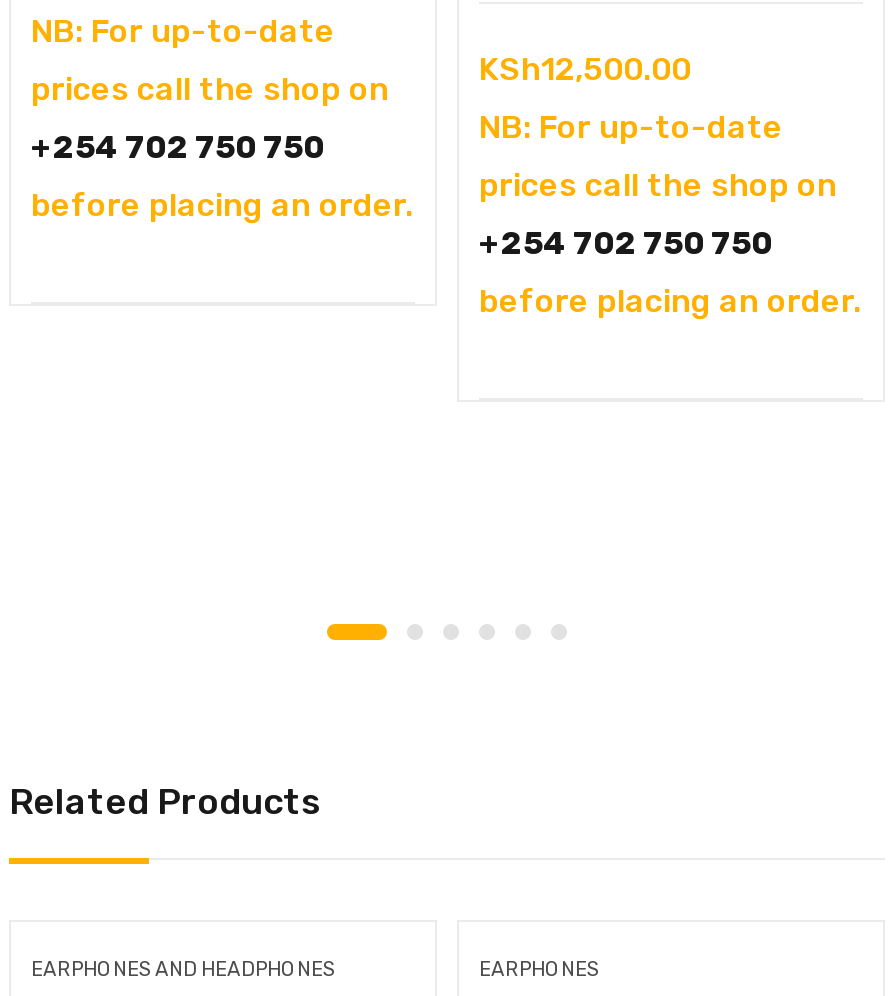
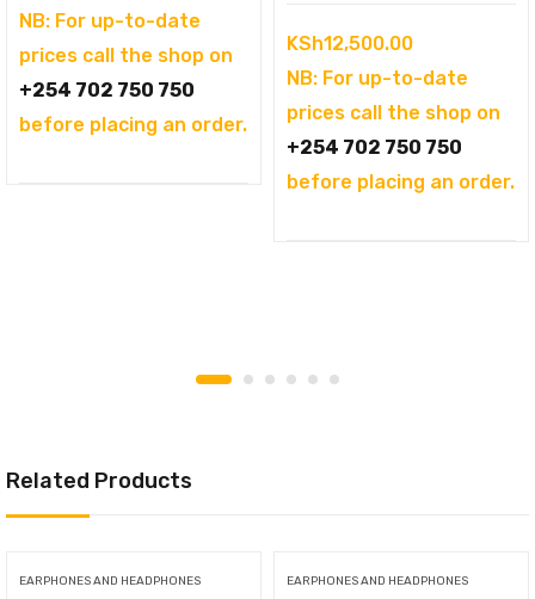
- EARPHONES
+ EARPHONES AND HEADPHONES
